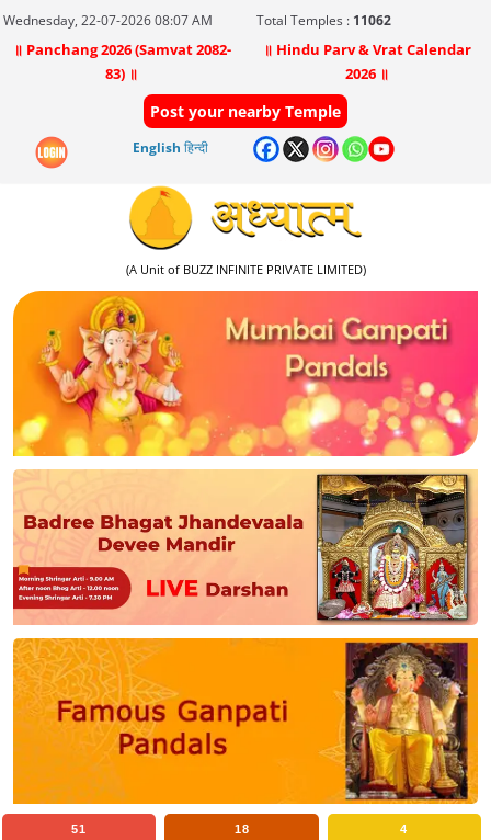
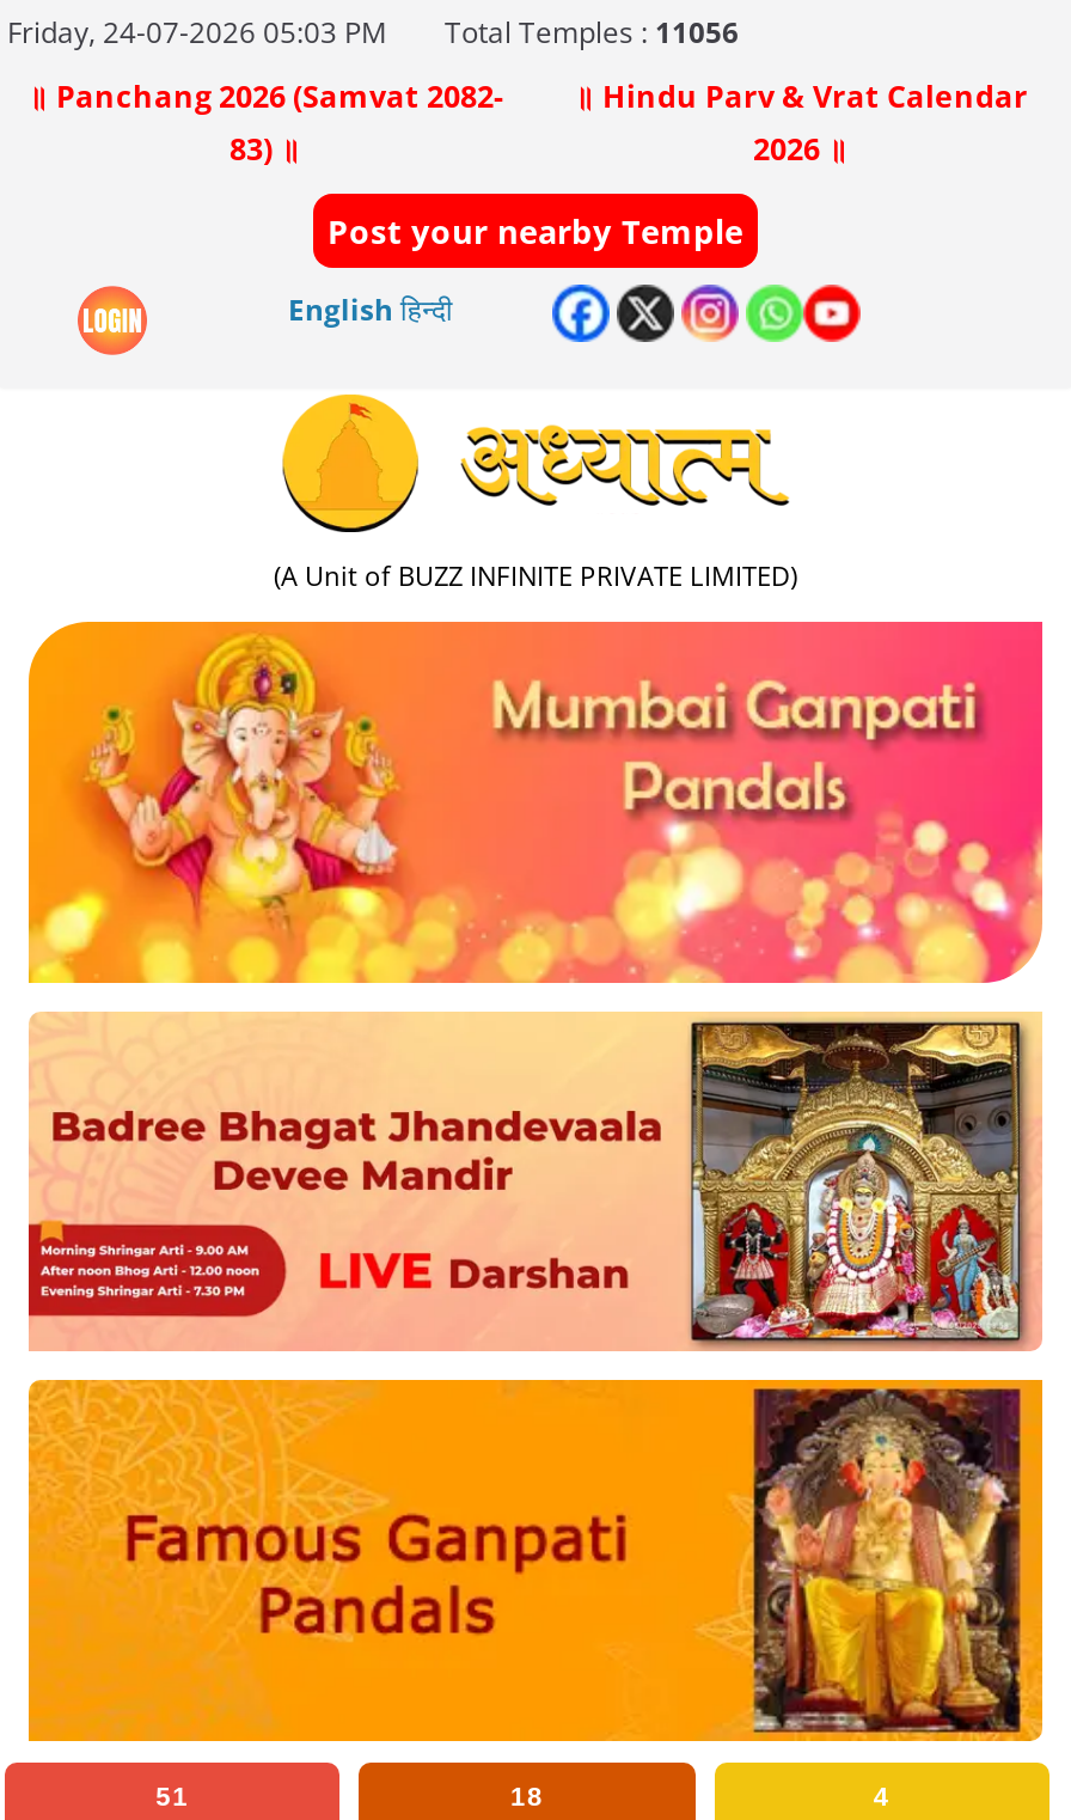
- Wednesday, 22-07-2026 08:07 AM
- Total Temples : 11062
+ Friday, 24-07-2026 05:03 PM
+ Total Temples : 11056
